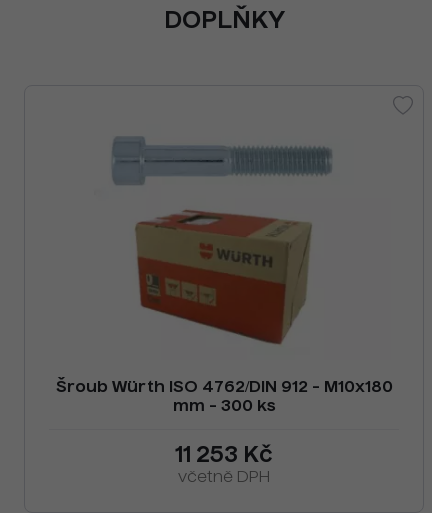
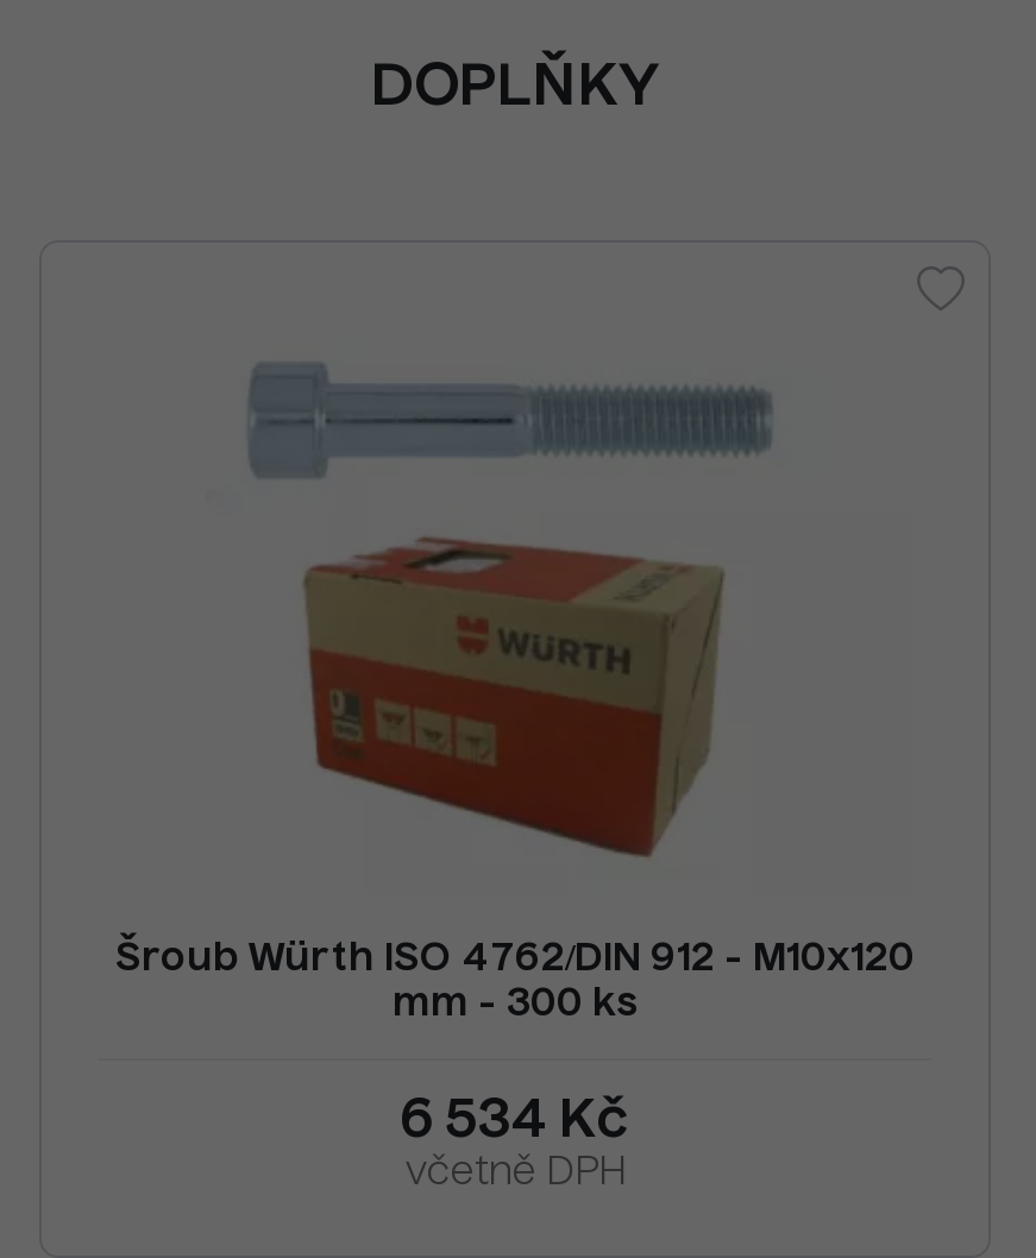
- Šroub Würth ISO 4762/DIN 912 - M10x180
+ Šroub Würth ISO 4762/DIN 912 - M10x120

- 11 253 Kč
+ 6 534 Kč
